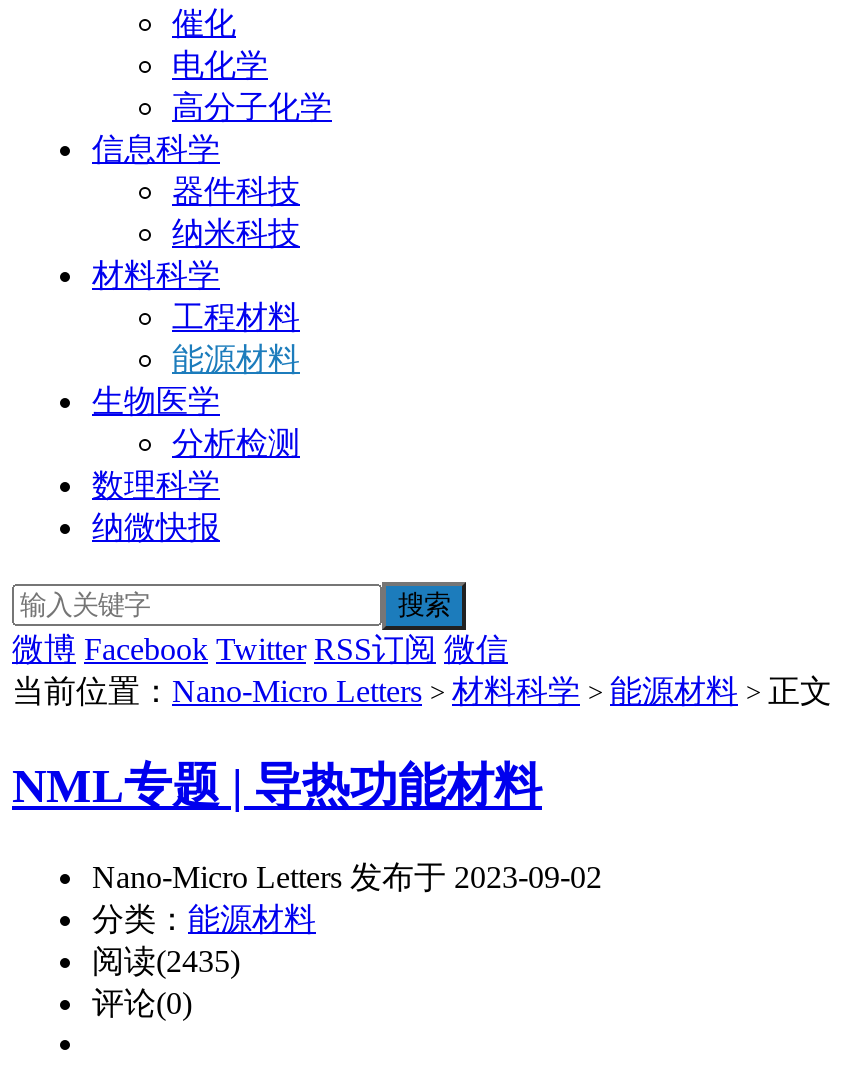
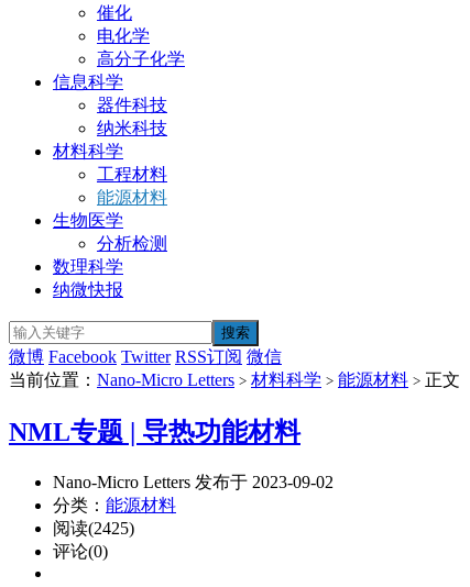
- 阅读(2435)
+ 阅读(2425)
